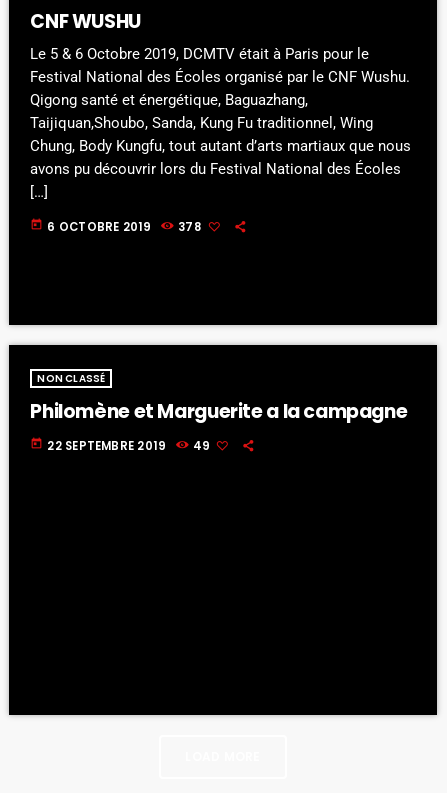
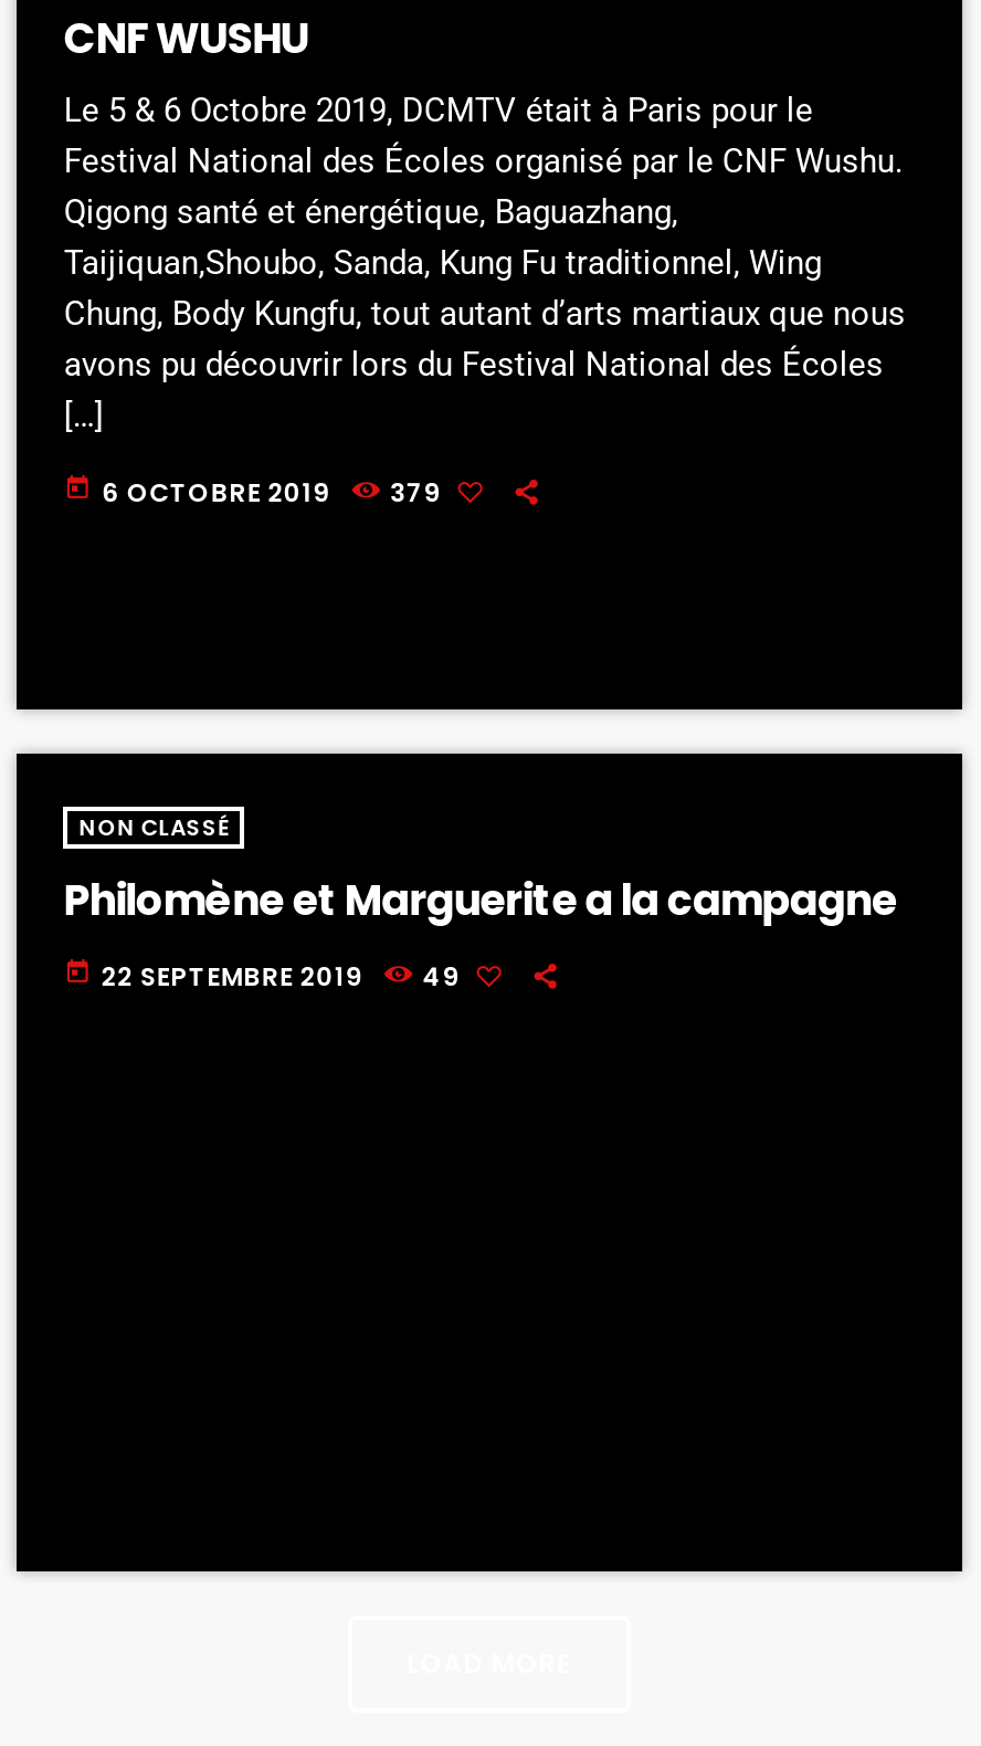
- 378
+ 379
